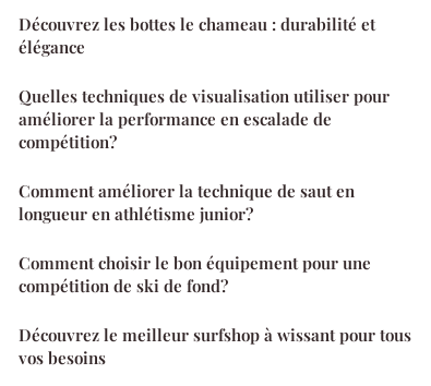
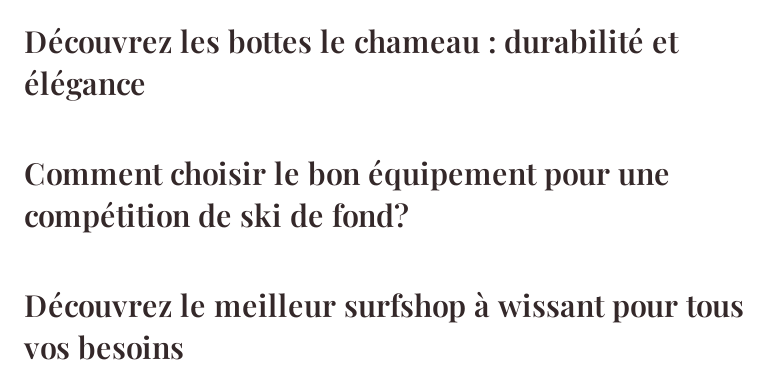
- Quelles techniques de visualisation utiliser pour
- améliorer la performance en escalade de
- compétition?
- Comment améliorer la technique de saut en
- longueur en athlétisme junior?
